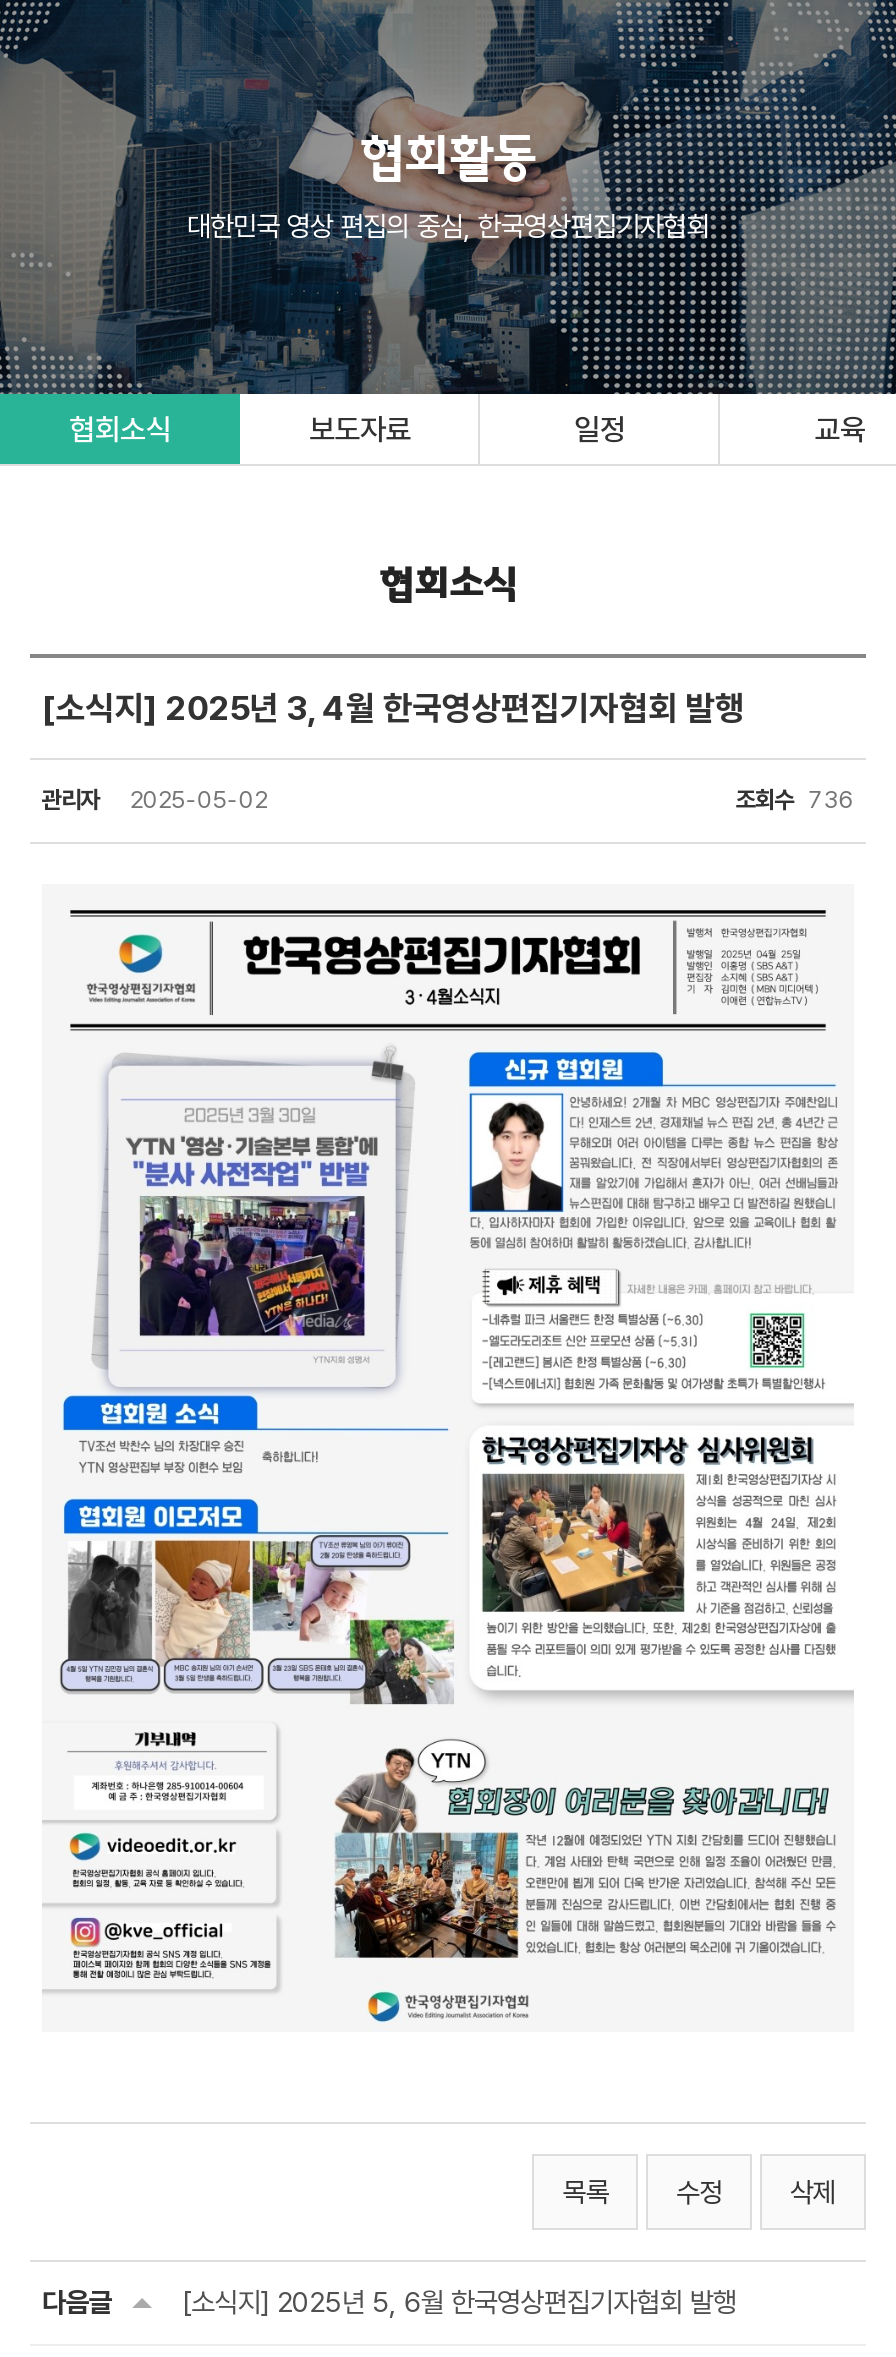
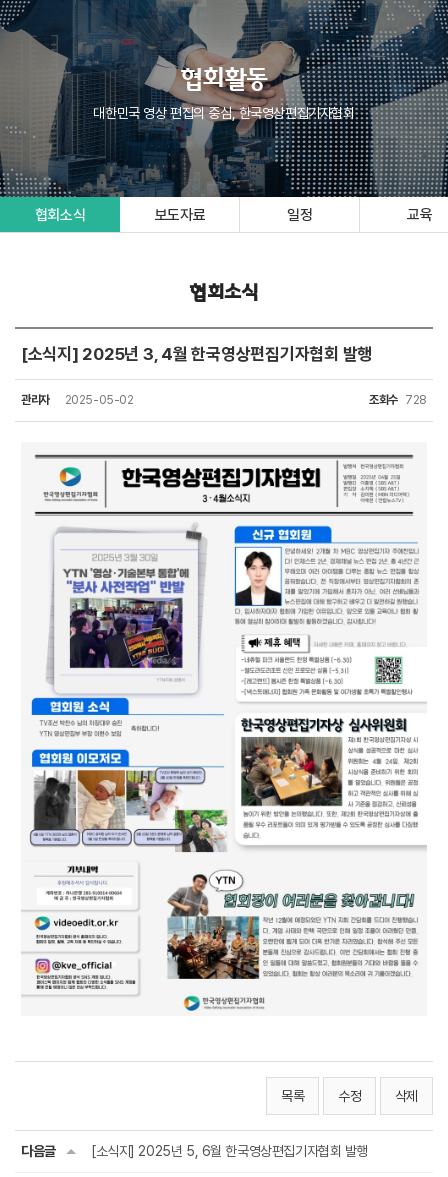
- 조회수 736
+ 조회수 728
